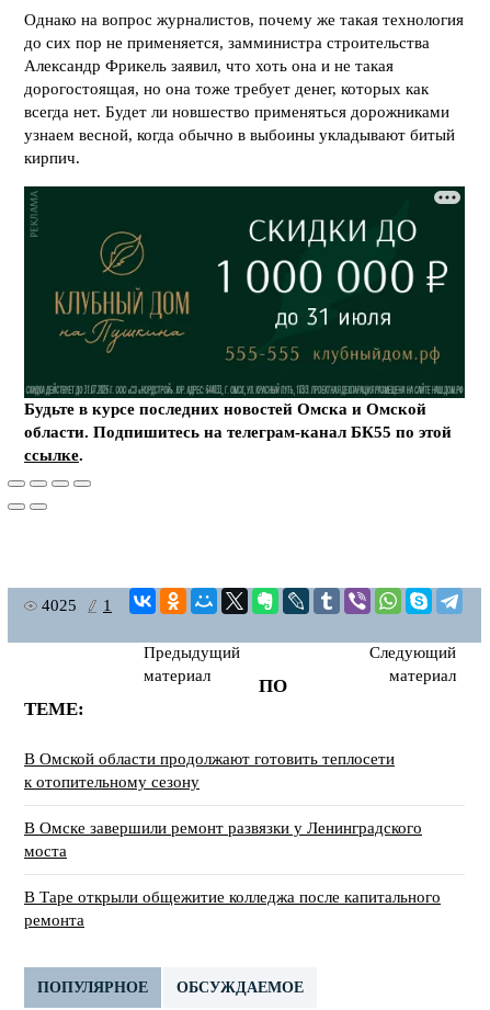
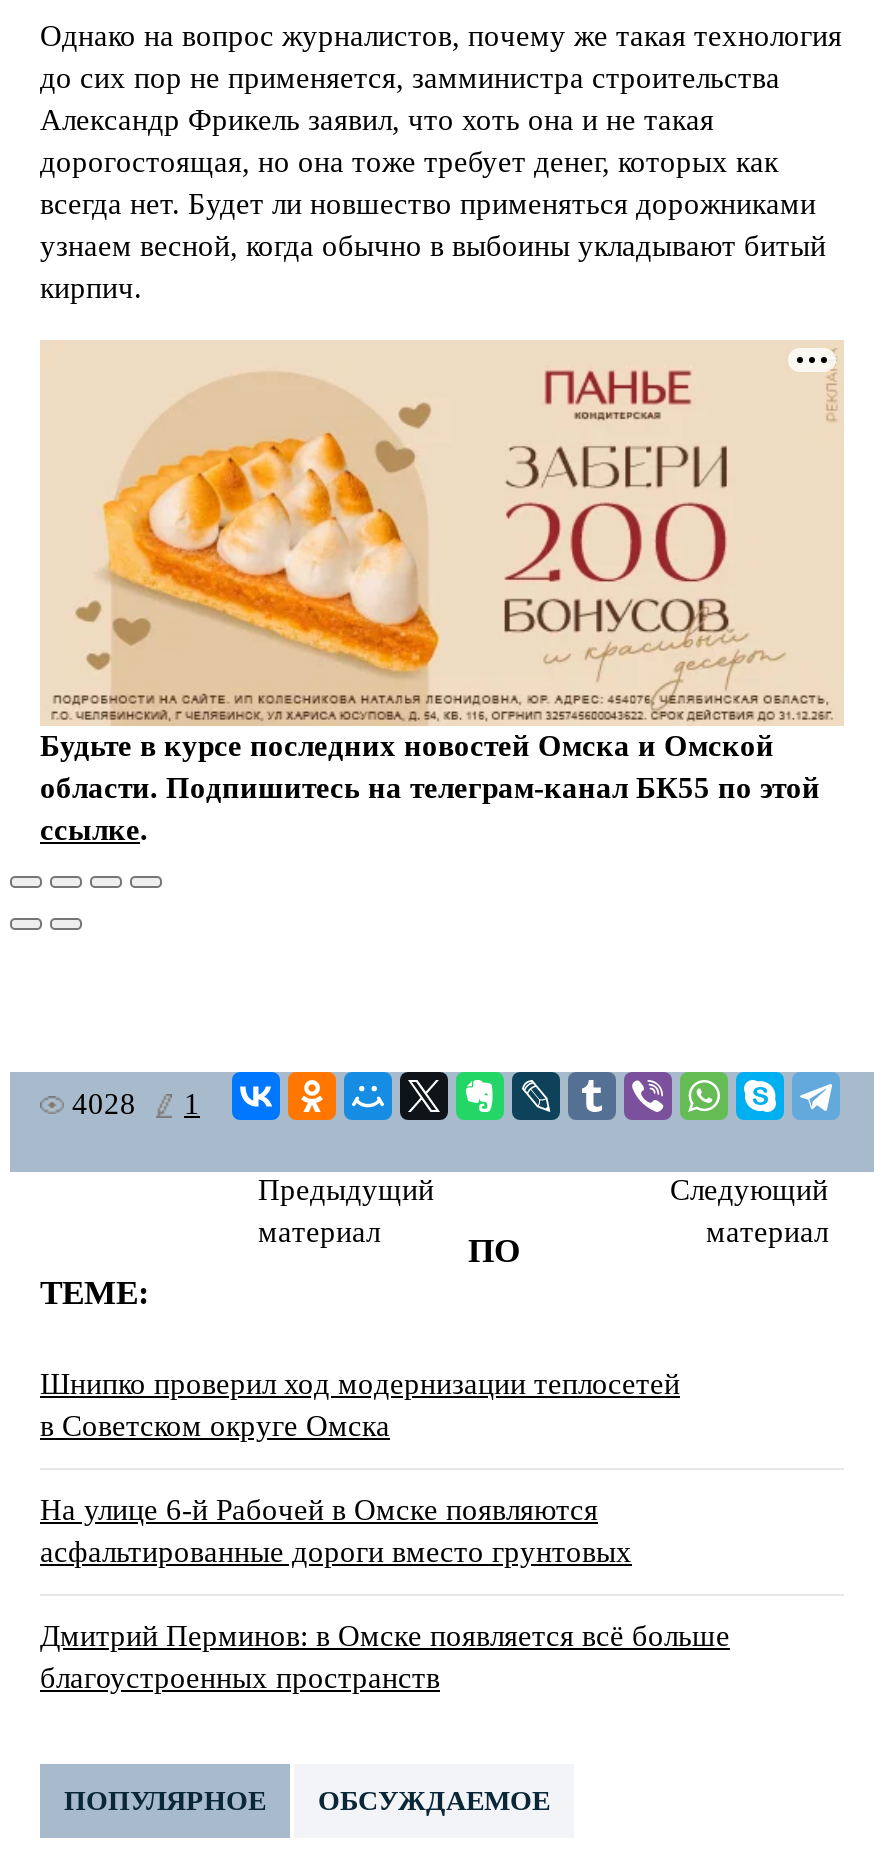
- [image]
+ [image]

- 4025 1
+ 4028 1

- В Омской области продолжают готовить теплосети
- к отопительному сезону
+ Шнипко проверил ход модернизации теплосетей
+ в Советском округе Омска

- В Омске завершили ремонт развязки у Ленинградского
- моста
+ На улице 6-й Рабочей в Омске появляются
+ асфальтированные дороги вместо грунтовых

- В Таре открыли общежитие колледжа после капитального
- ремонта
+ Дмитрий Перминов: в Омске появляется всё больше
+ благоустроенных пространств
